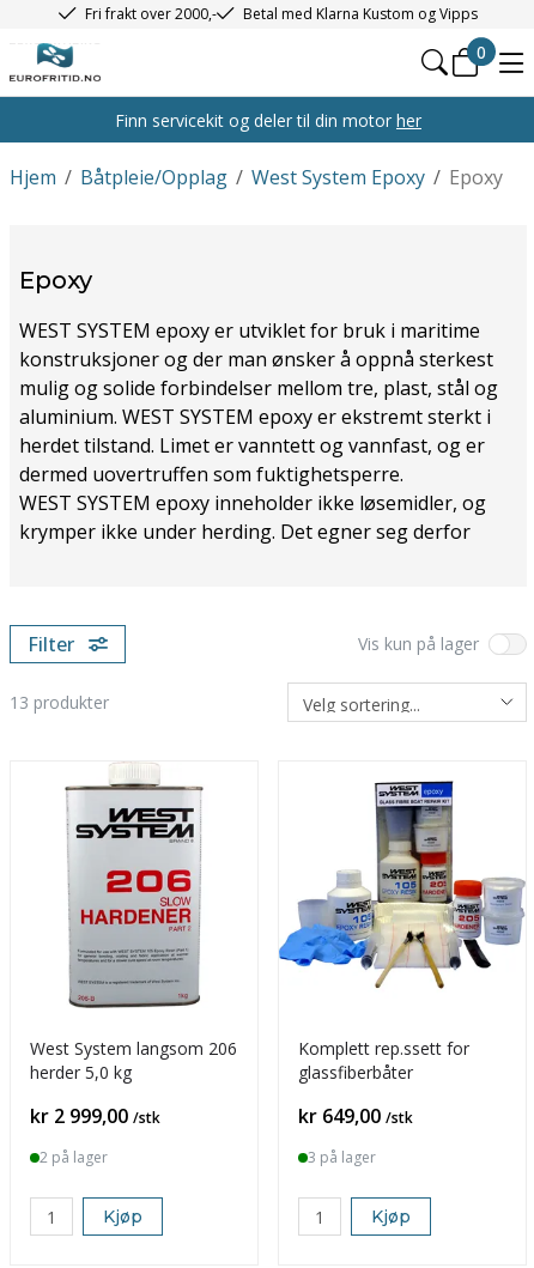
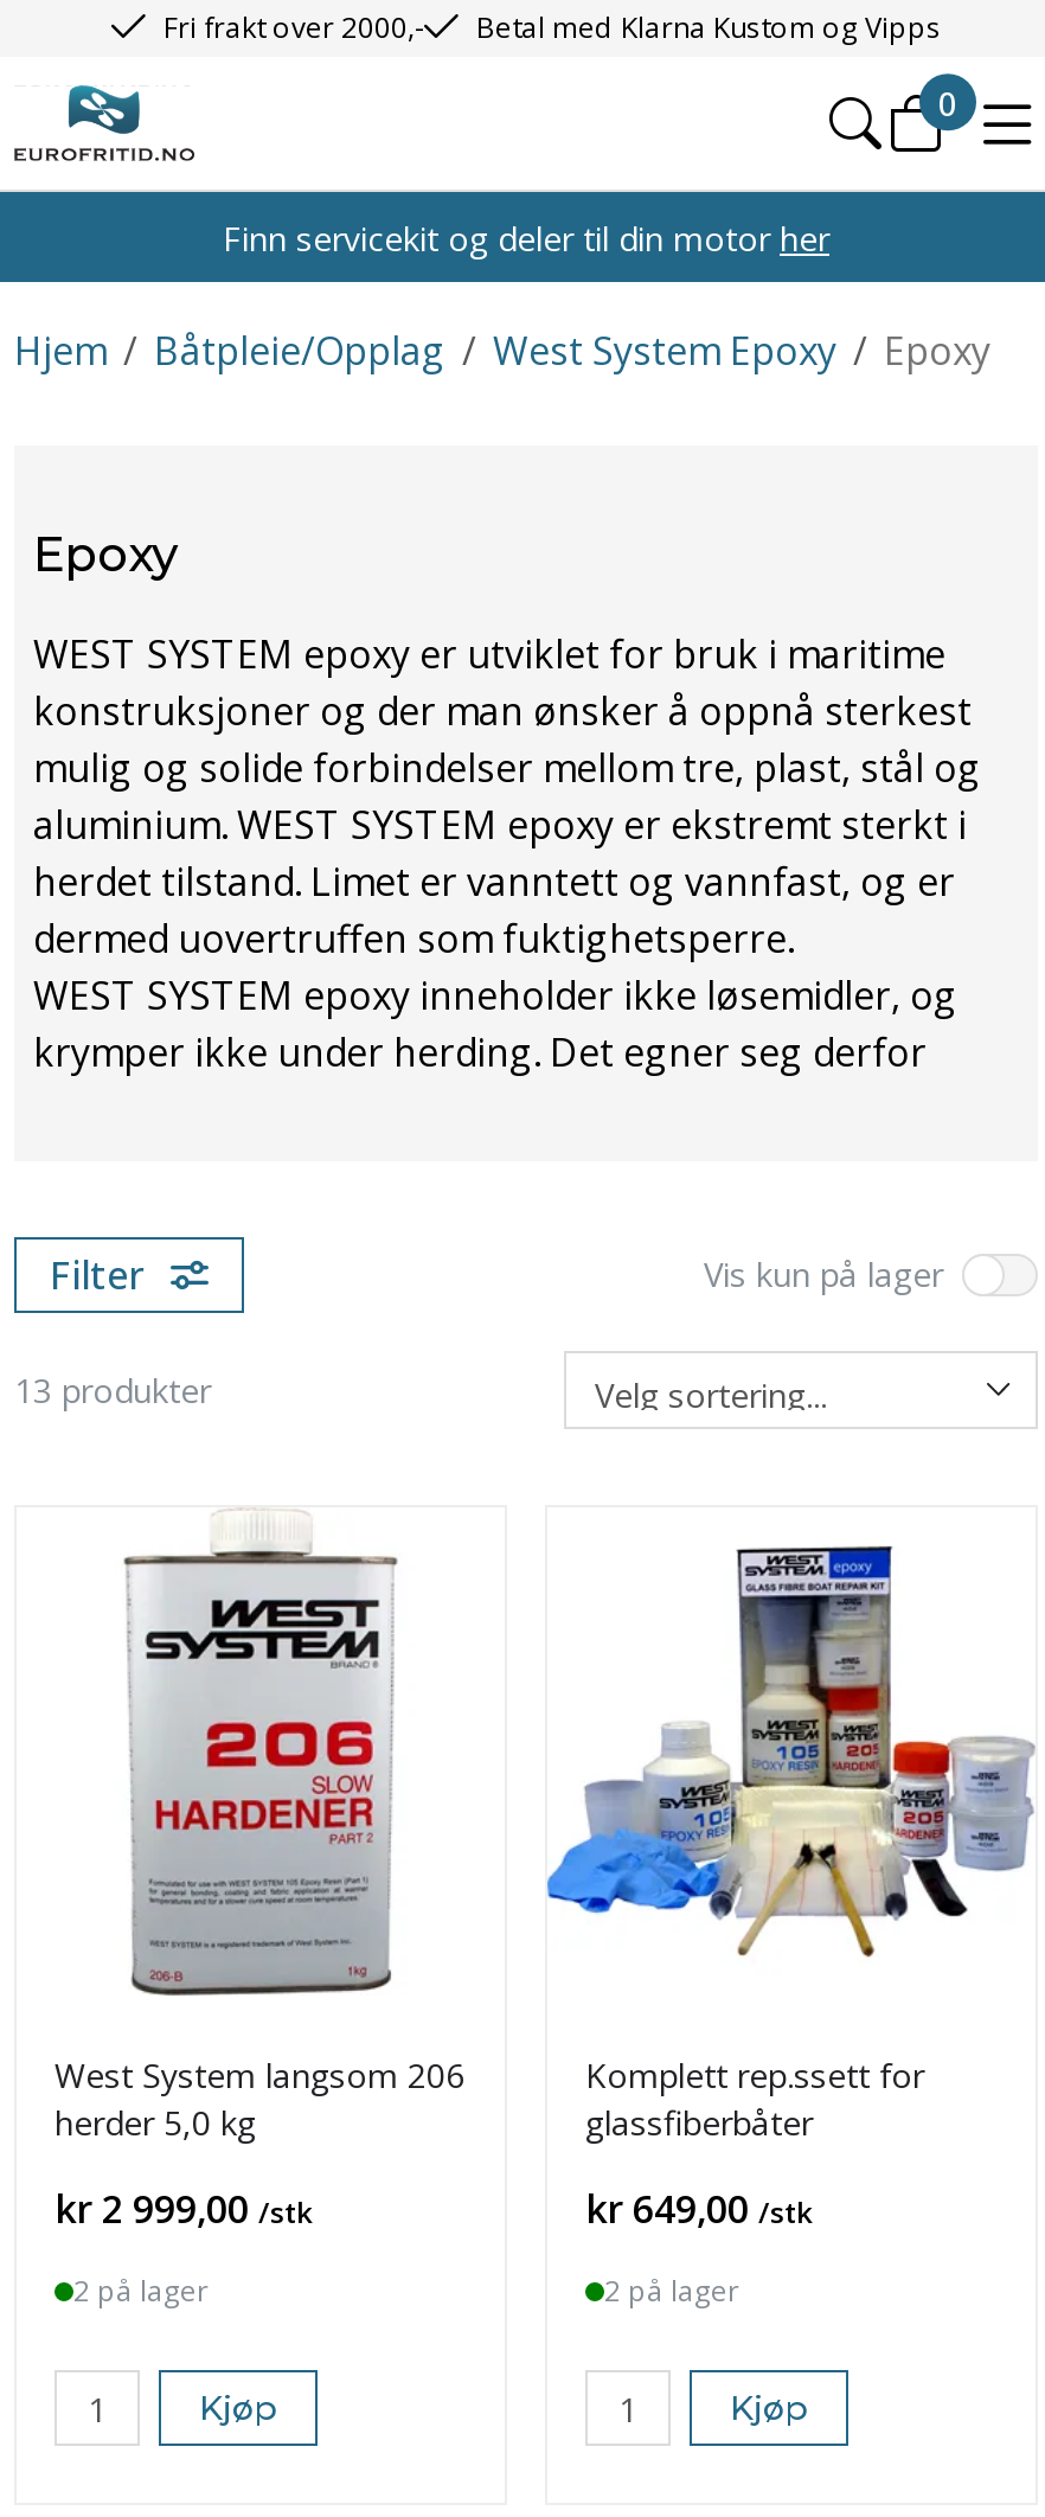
- 3 på lager
+ 2 på lager
